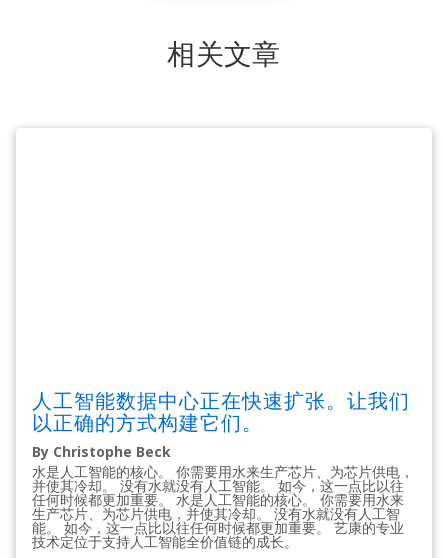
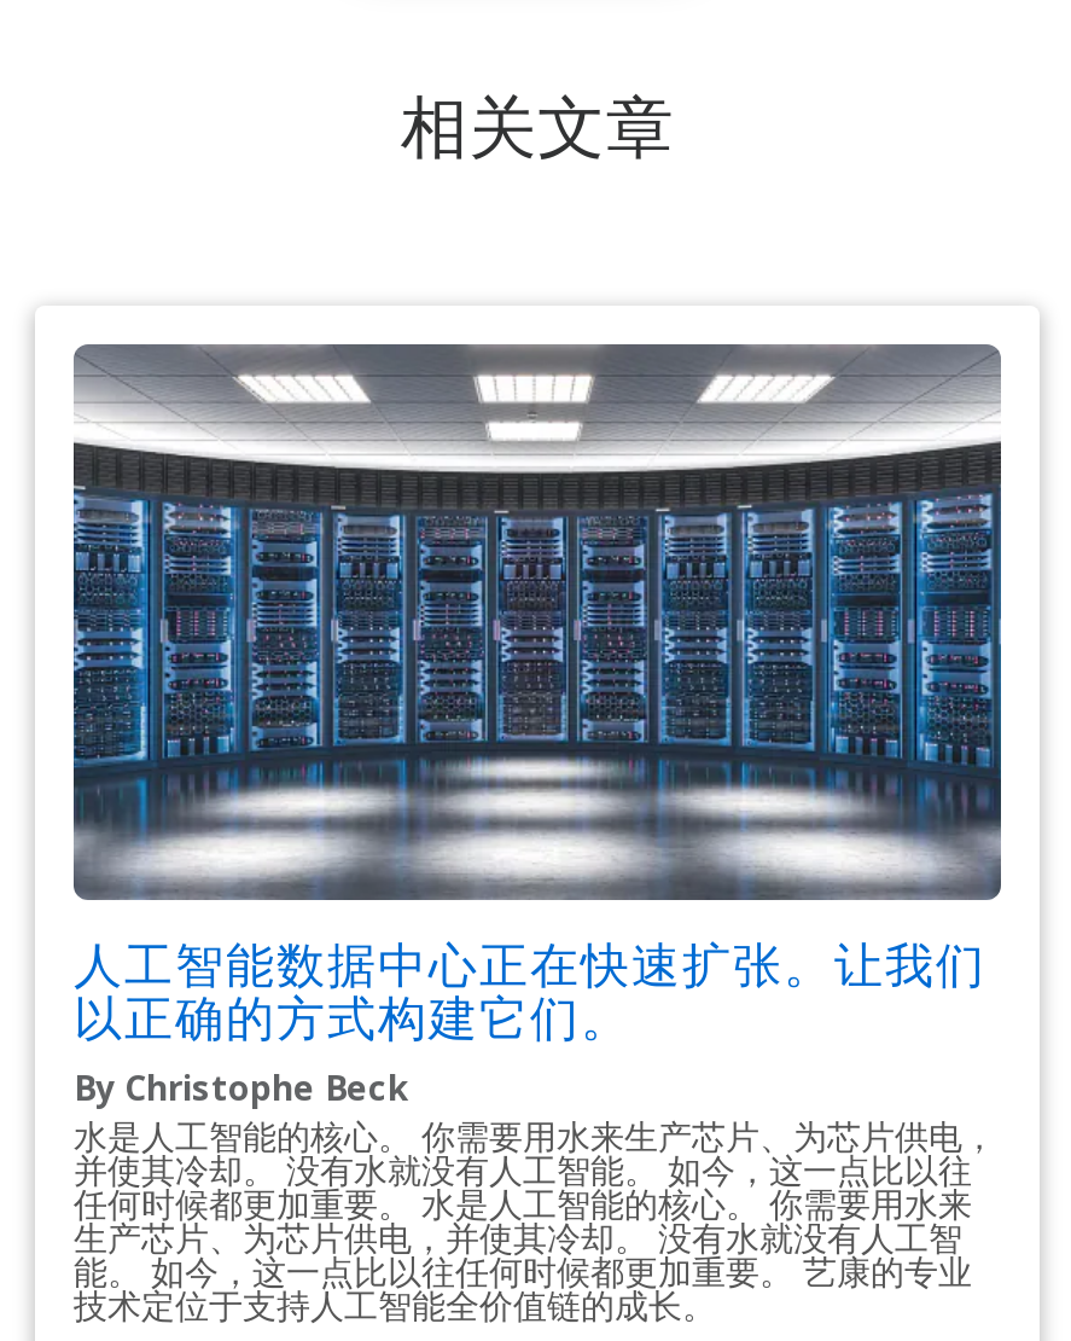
+ [image]
